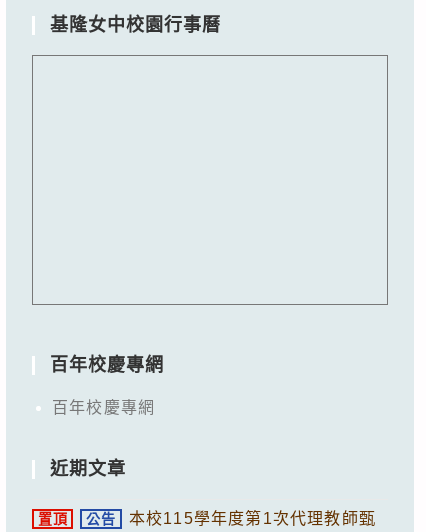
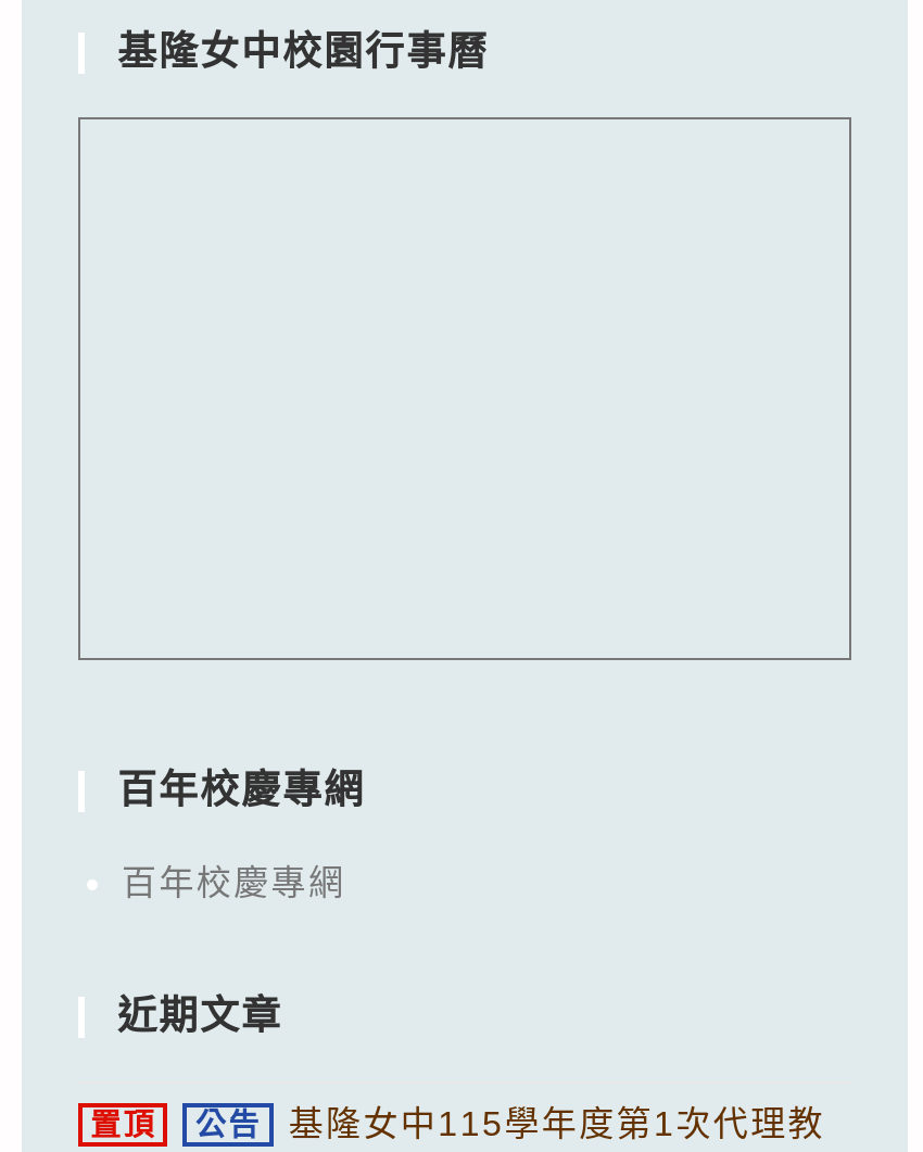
- 本校115學年度第1次代理教師甄
+ 基隆女中115學年度第1次代理教
